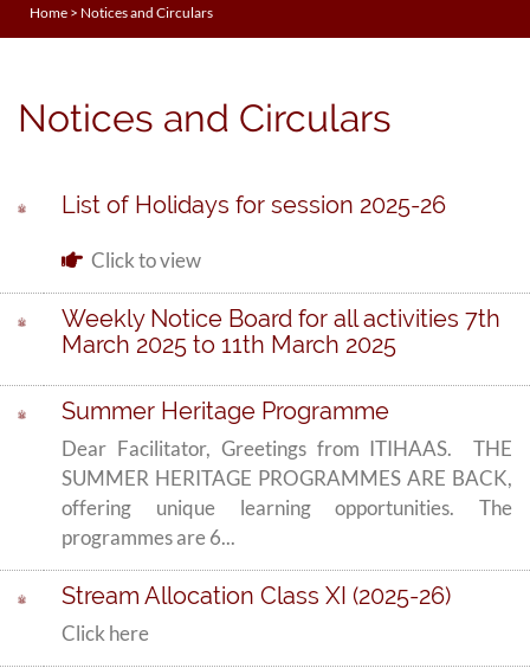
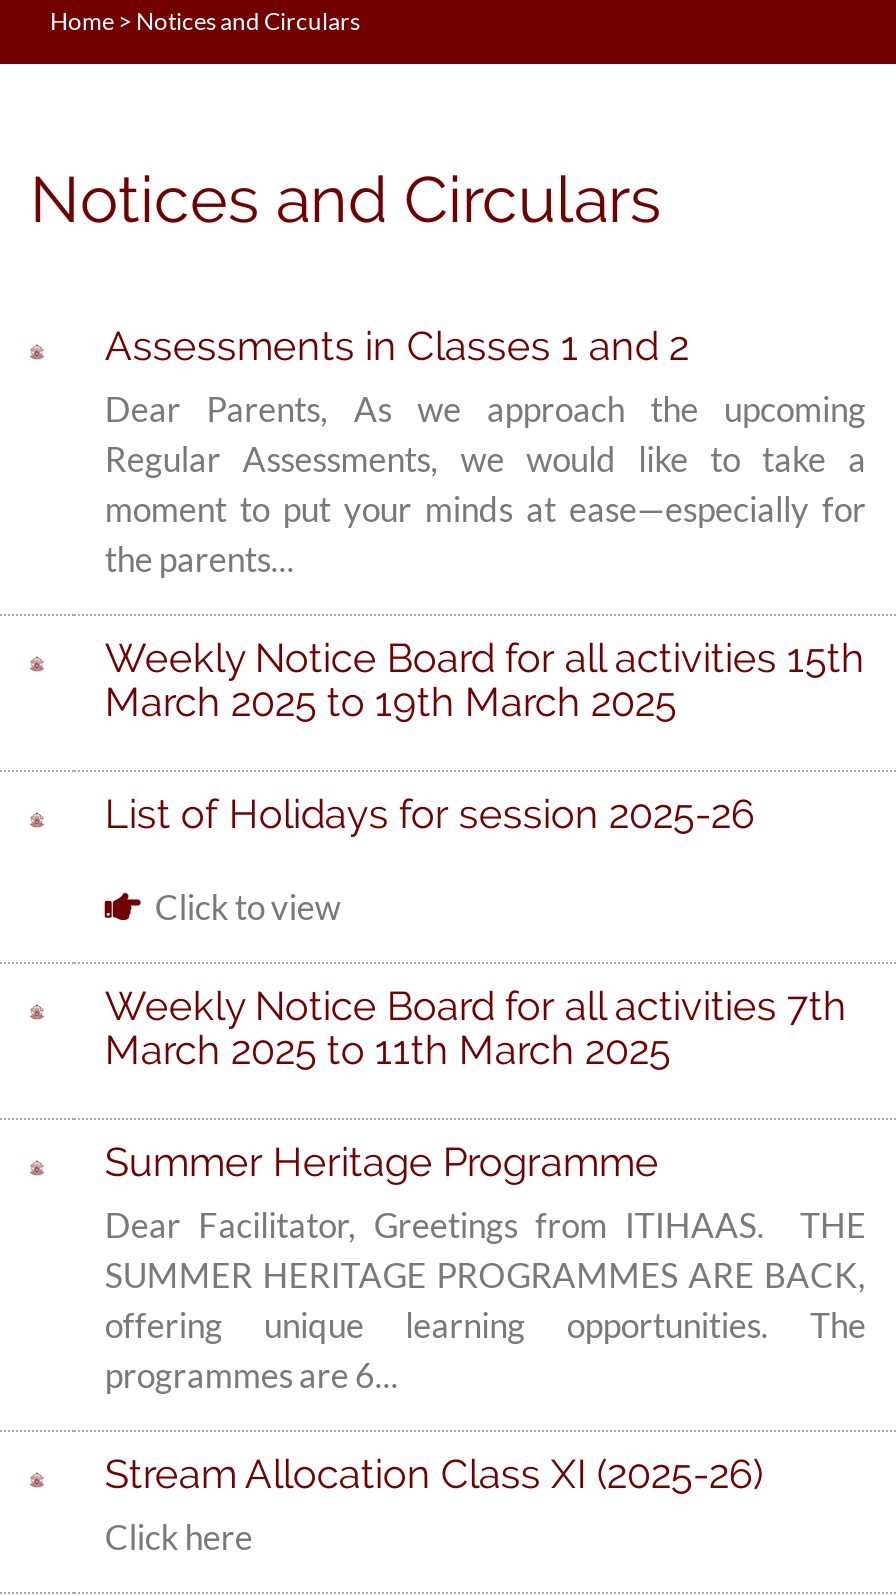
+ Assessments in Classes 1 and 2
+ Dear Parents, As we approach the upcoming
+ Regular Assessments, we would like to take a
+ moment to put your minds at ease—especially for
+ the parents...
+ Weekly Notice Board for all activities 15th
+ March 2025 to 19th March 2025
